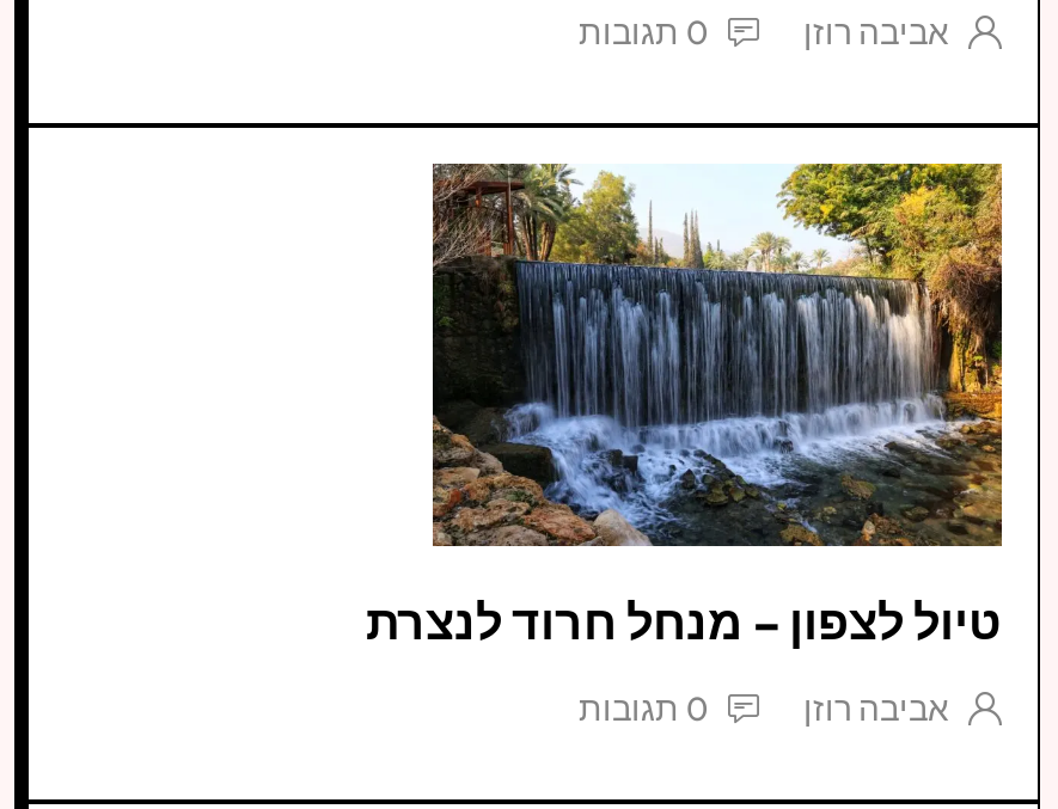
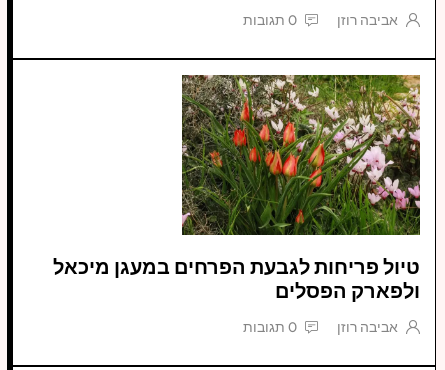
- [image]
- טיול לצפון – מנחל חרוד לנצרת
+ [image]
+ טיול פריחות לגבעת הפרחים במעגן מיכאל
+ ולפארק הפסלים
